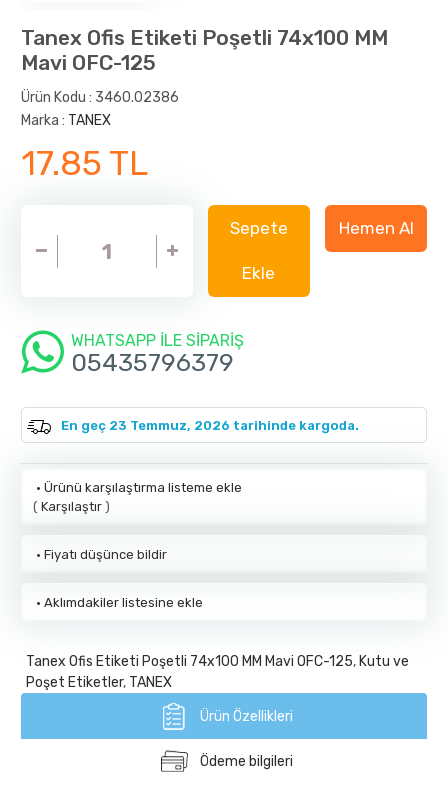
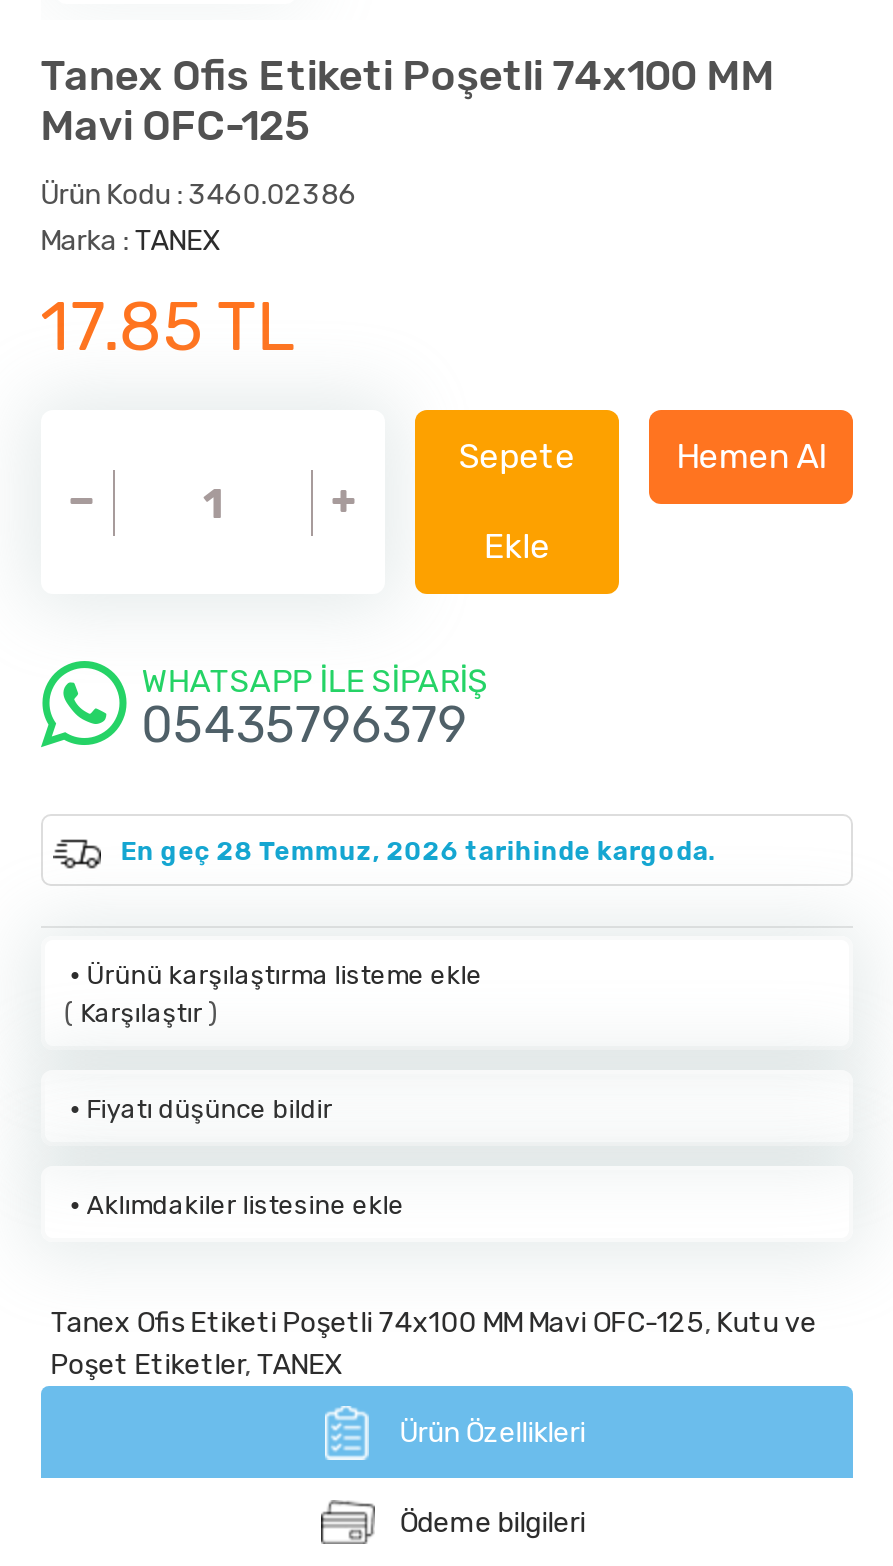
- En geç 23 Temmuz, 2026 tarihinde kargoda.
+ En geç 28 Temmuz, 2026 tarihinde kargoda.
